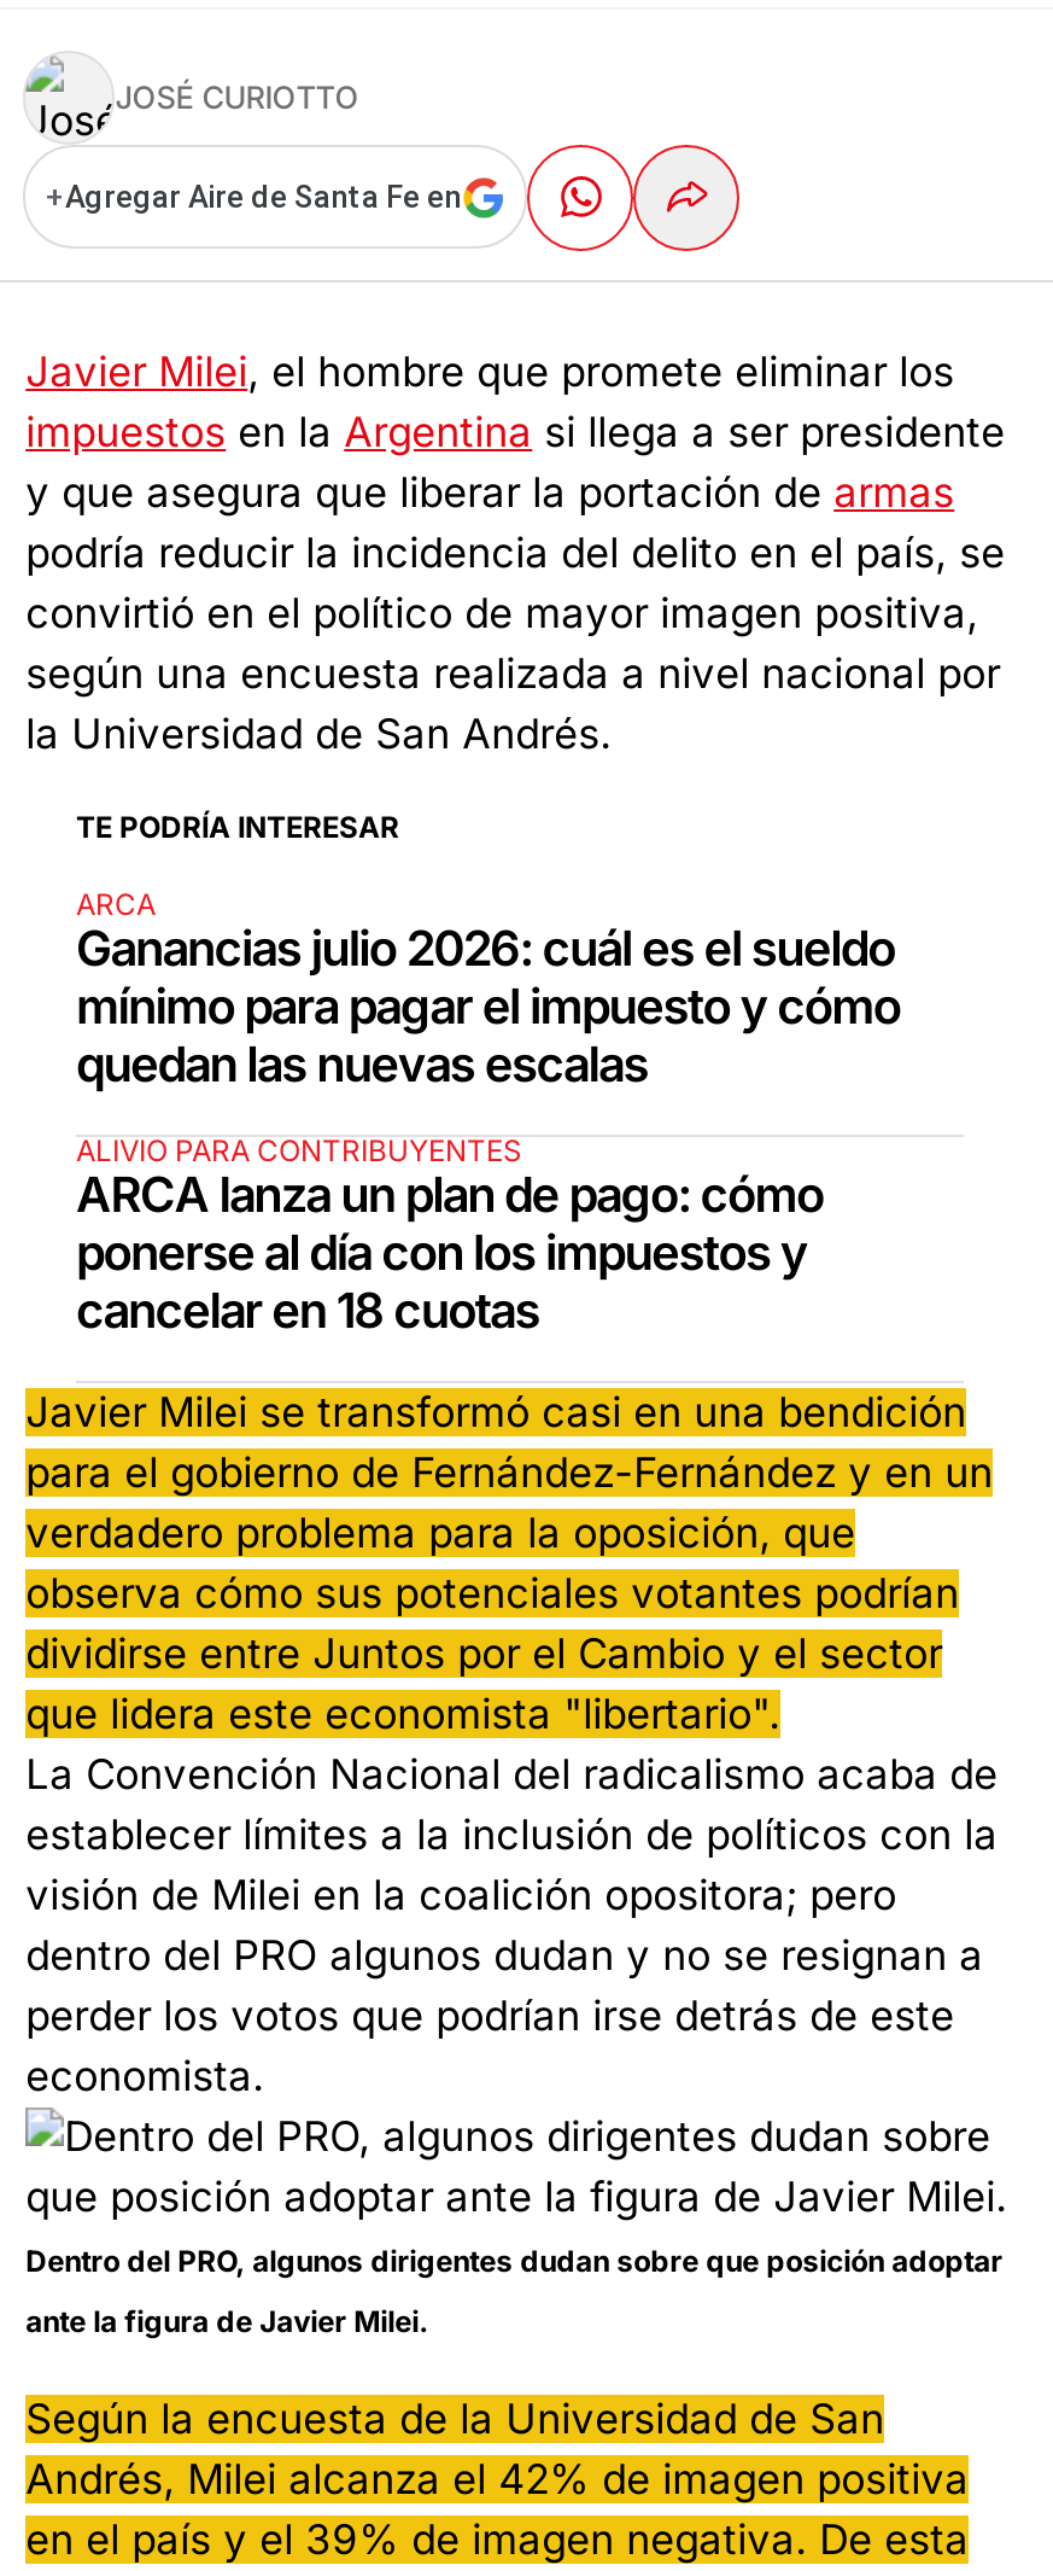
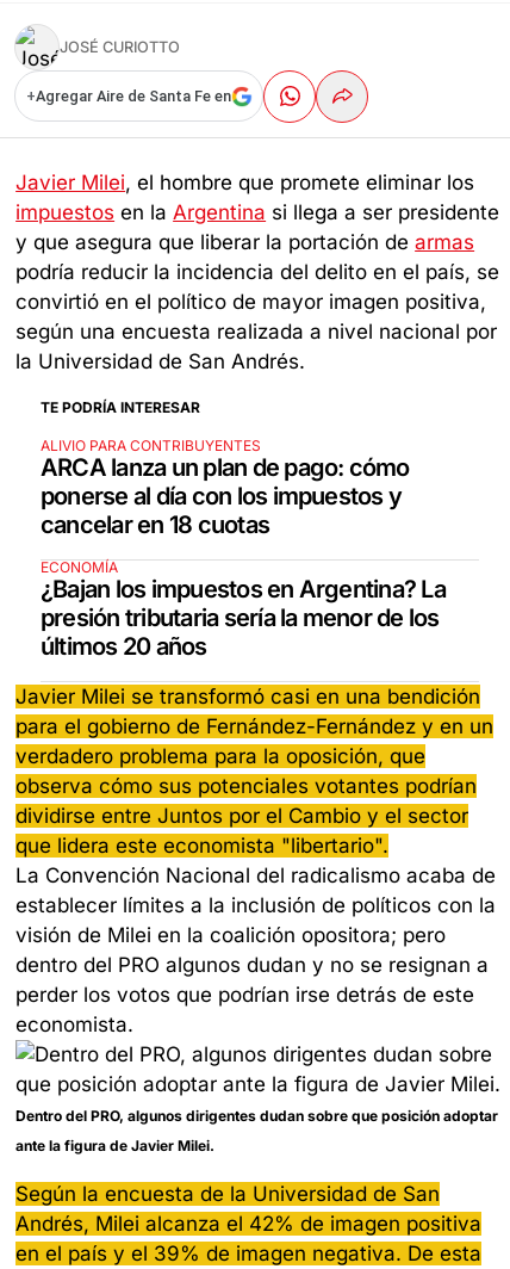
- ARCA
- Ganancias julio 2026: cuál es el sueldo
- mínimo para pagar el impuesto y cómo
- quedan las nuevas escalas

moved up: ALIVIO PARA CONTRIBUYENTES | ARCA lanza un plan de pago: cómo | ponerse al día con los impuestos y | cancelar en 18 cuotas

+ ECONOMÍA
+ ¿Bajan los impuestos en Argentina? La
+ presión tributaria sería la menor de los
+ últimos 20 años
